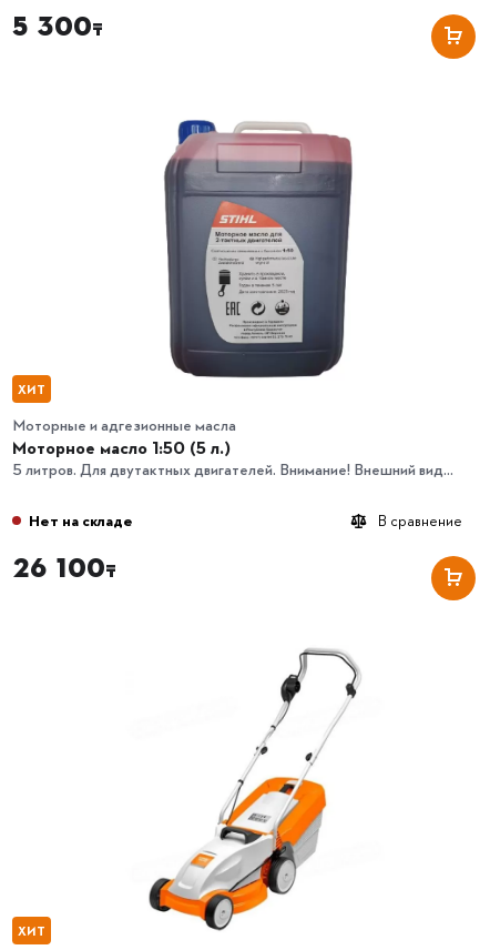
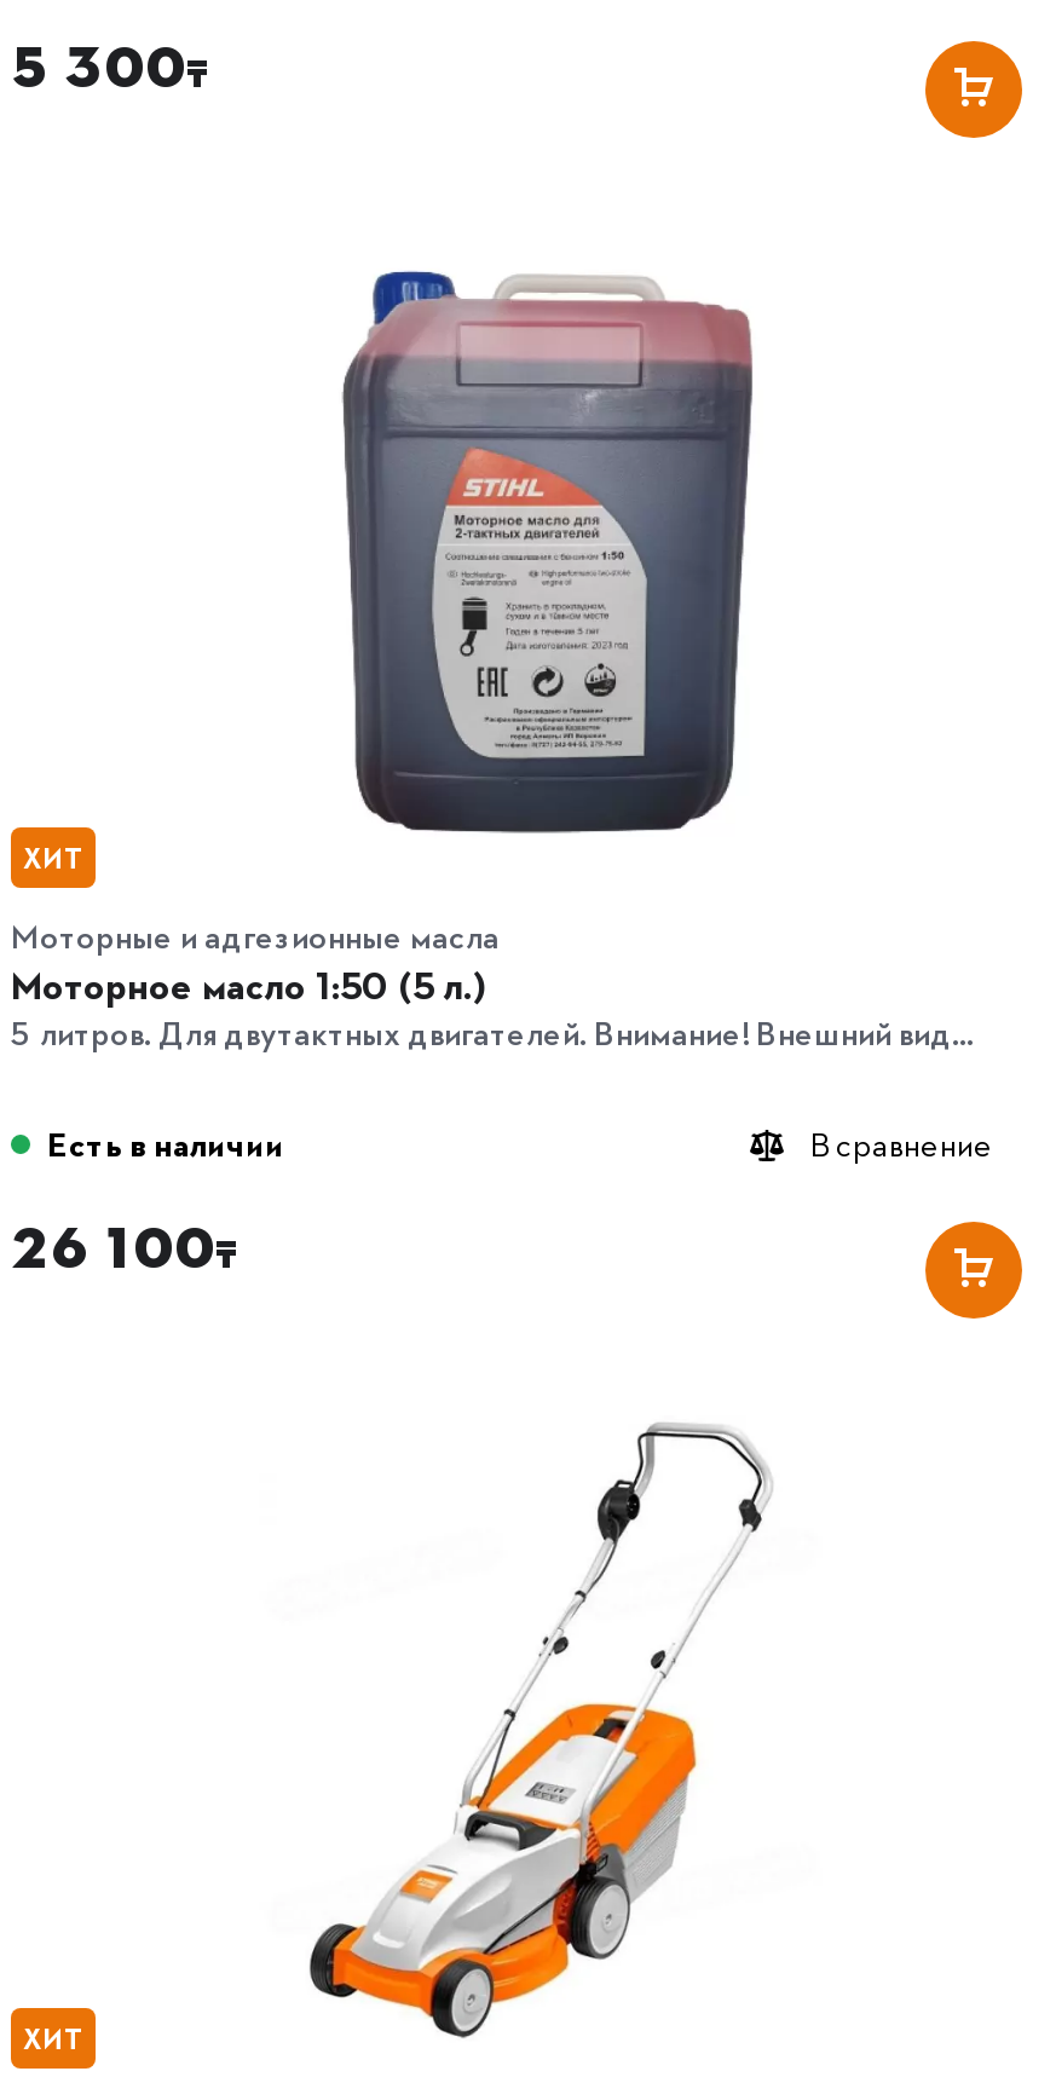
- Нет на складе
+ Есть в наличии
